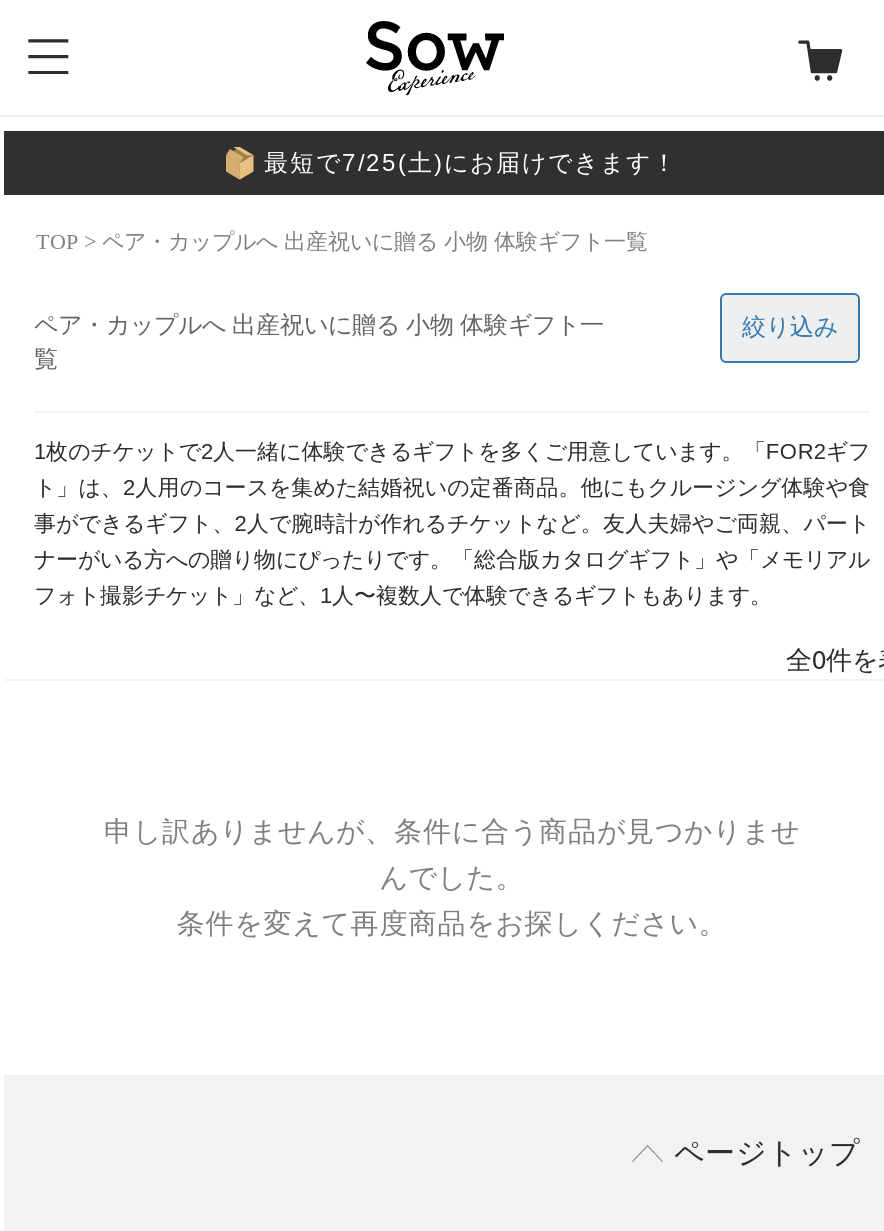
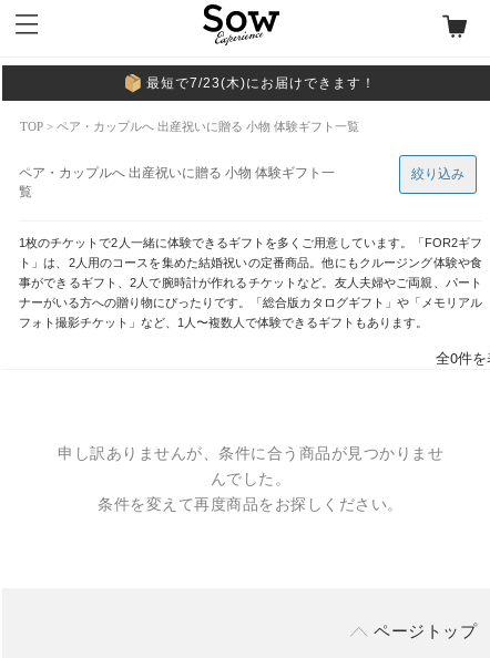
- 最短で7/25(土)にお届けできます！
+ 最短で7/23(木)にお届けできます！
